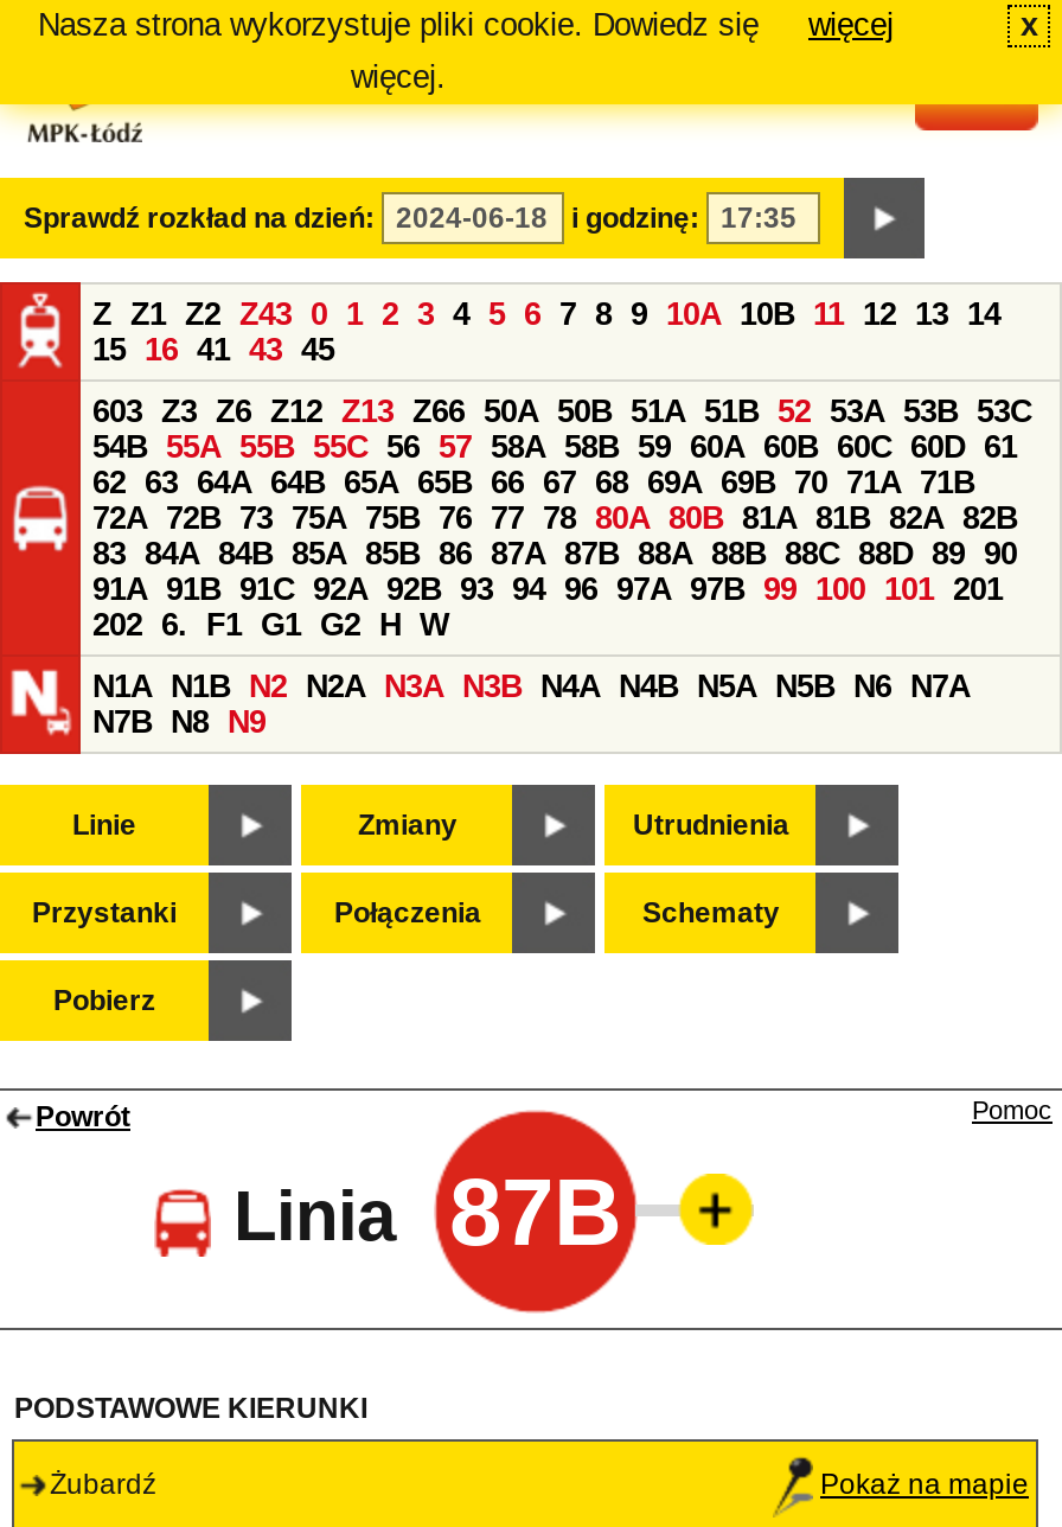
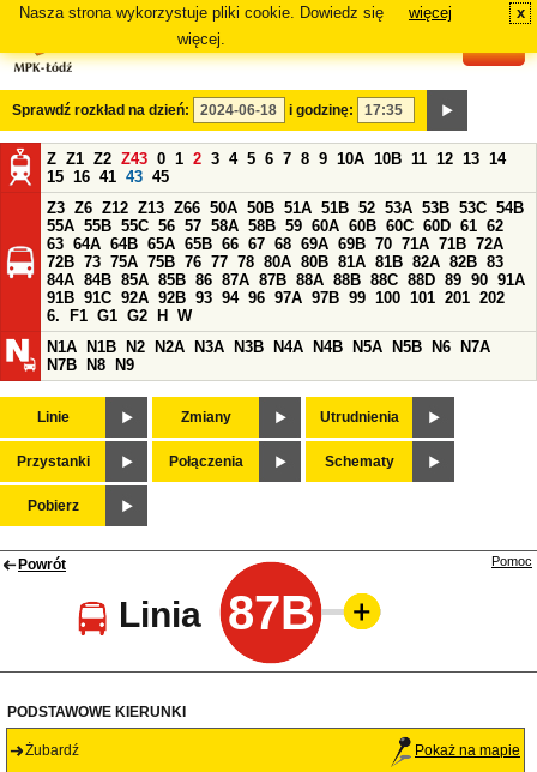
- 603 Z3 Z6 Z12 Z13 Z66 50A 50B 51A 51B 52 53A 53B 53C
- 54B 55A 55B 55C 56 57 58A 58B 59 60A 60B 60C 60D 61
- 62 63 64A 64B 65A 65B 66 67 68 69A 69B 70 71A 71B
- 72A 72B 73 75A 75B 76 77 78 80A 80B 81A 81B 82A 82B
- 83 84A 84B 85A 85B 86 87A 87B 88A 88B 88C 88D 89 90
- 91A 91B 91C 92A 92B 93 94 96 97A 97B 99 100 101 201
- 202 6. F1 G1 G2 H W
+ Z3 Z6 Z12 Z13 Z66 50A 50B 51A 51B 52 53A 53B 53C 54B
+ 55A 55B 55C 56 57 58A 58B 59 60A 60B 60C 60D 61 62
+ 63 64A 64B 65A 65B 66 67 68 69A 69B 70 71A 71B 72A
+ 72B 73 75A 75B 76 77 78 80A 80B 81A 81B 82A 82B 83
+ 84A 84B 85A 85B 86 87A 87B 88A 88B 88C 88D 89 90 91A
+ 91B 91C 92A 92B 93 94 96 97A 97B 99 100 101 201 202
+ 6. F1 G1 G2 H W
